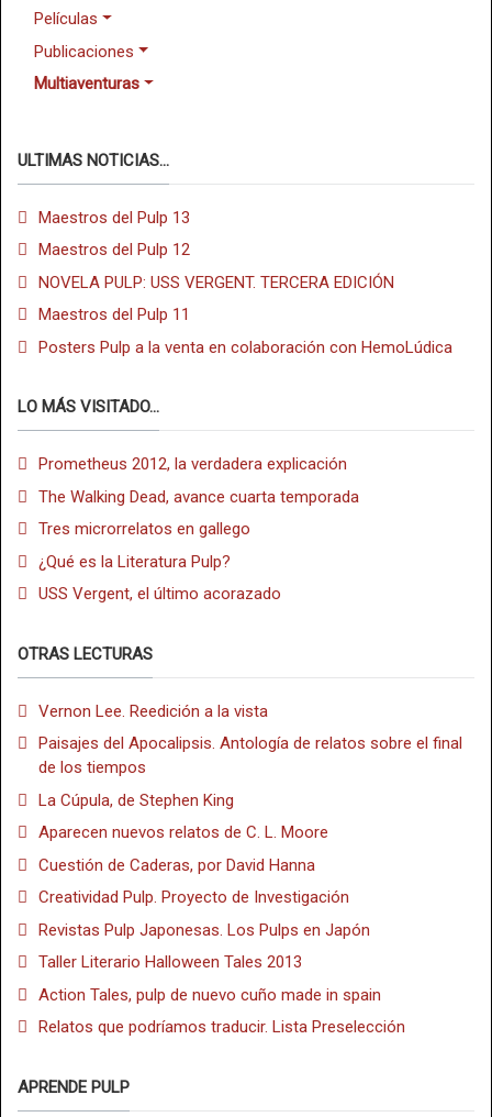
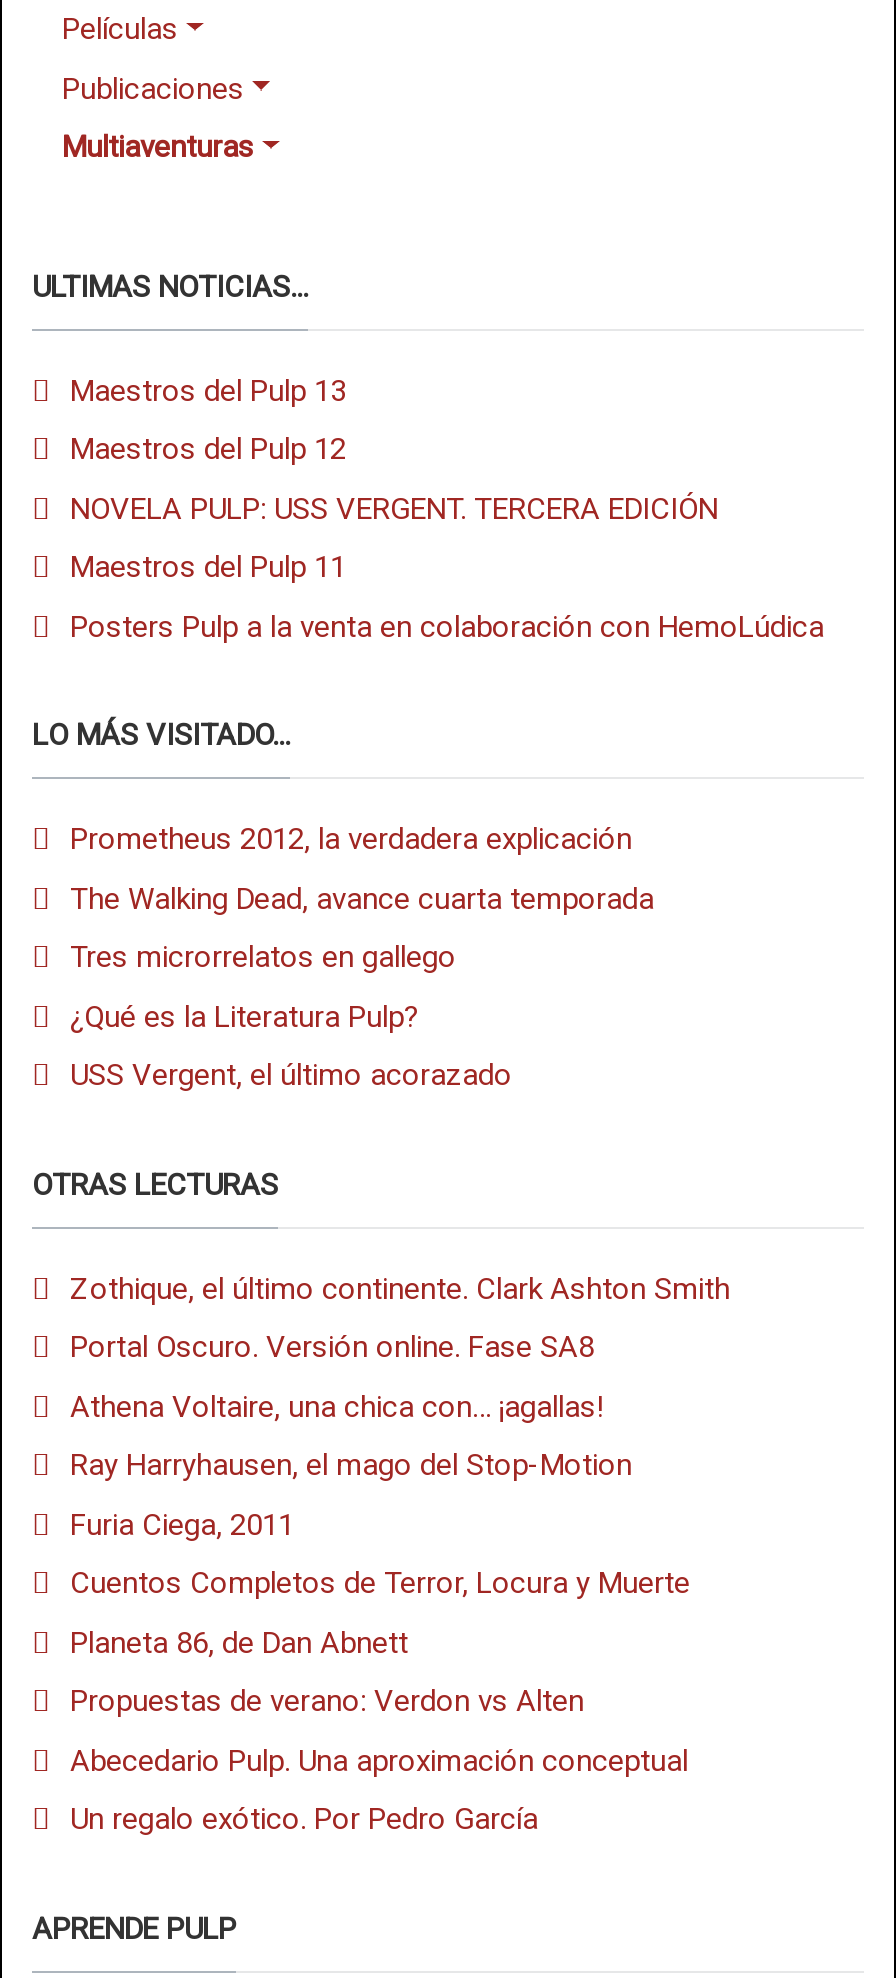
- Vernon Lee. Reedición a la vista
+ Zothique, el último continente. Clark Ashton Smith

- Paisajes del Apocalipsis. Antología de relatos sobre el final
- de los tiempos
+ Portal Oscuro. Versión online. Fase SA8

- La Cúpula, de Stephen King
+ Athena Voltaire, una chica con… ¡agallas!

- Aparecen nuevos relatos de C. L. Moore
+ Ray Harryhausen, el mago del Stop-Motion

- Cuestión de Caderas, por David Hanna
+ Furia Ciega, 2011

- Creatividad Pulp. Proyecto de Investigación
+ Cuentos Completos de Terror, Locura y Muerte

- Revistas Pulp Japonesas. Los Pulps en Japón
+ Planeta 86, de Dan Abnett

- Taller Literario Halloween Tales 2013
+ Propuestas de verano: Verdon vs Alten

- Action Tales, pulp de nuevo cuño made in spain
+ Abecedario Pulp. Una aproximación conceptual

- Relatos que podríamos traducir. Lista Preselección
+ Un regalo exótico. Por Pedro García
